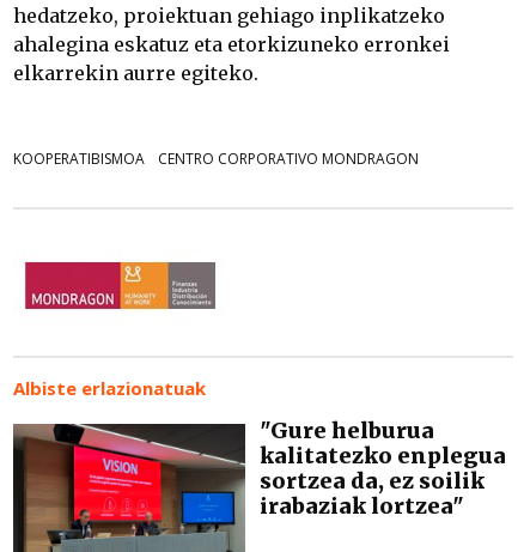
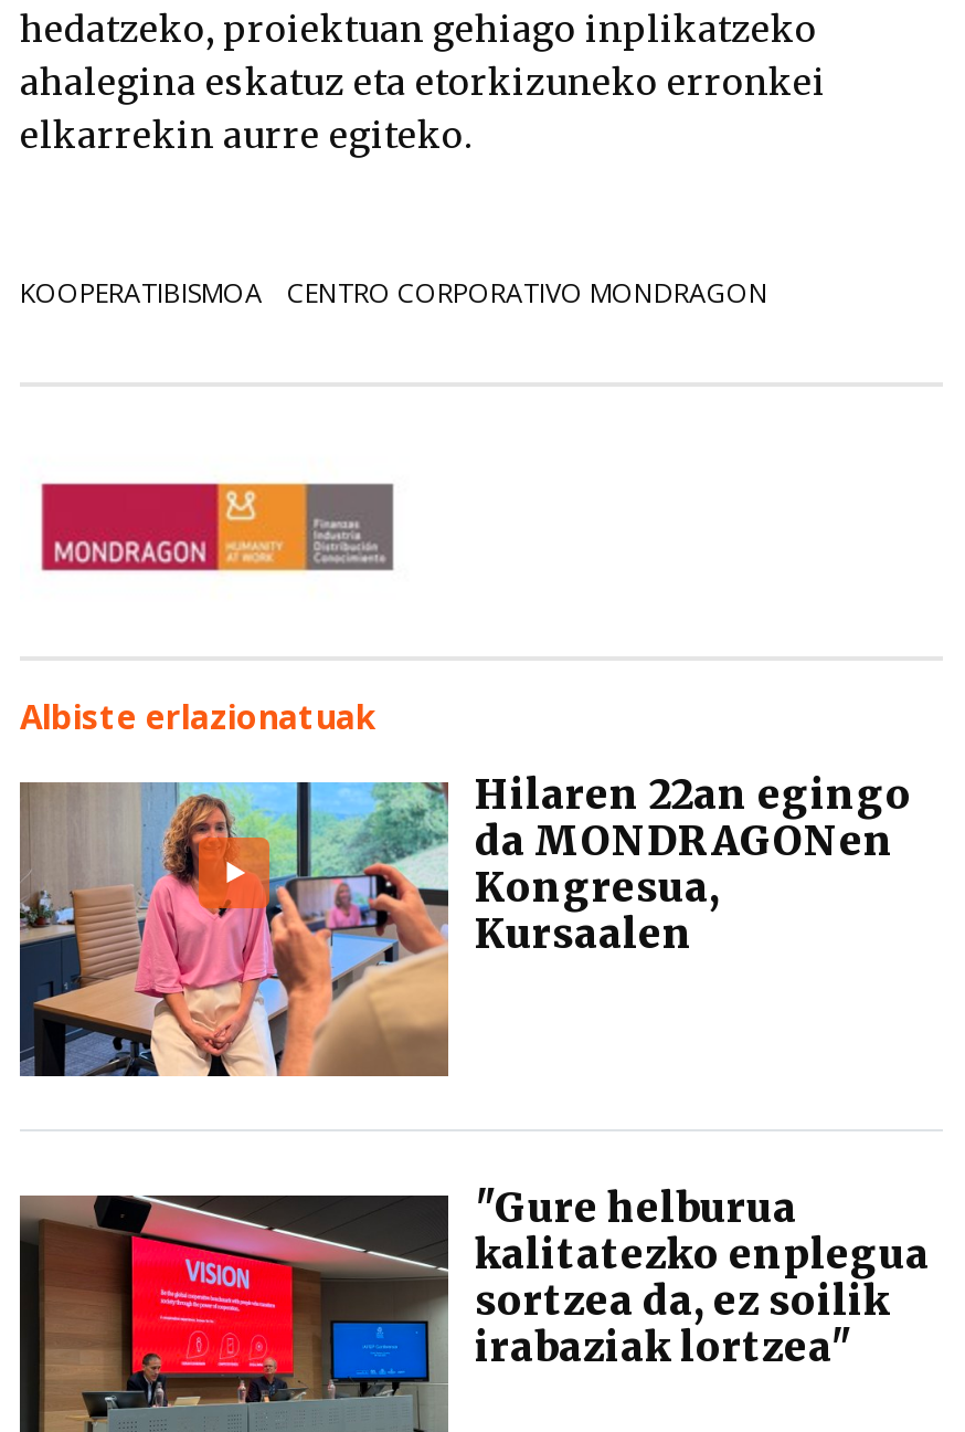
+ [image]
+ Hilaren 22an egingo
+ da MONDRAGONen
+ Kongresua,
+ Kursaalen
